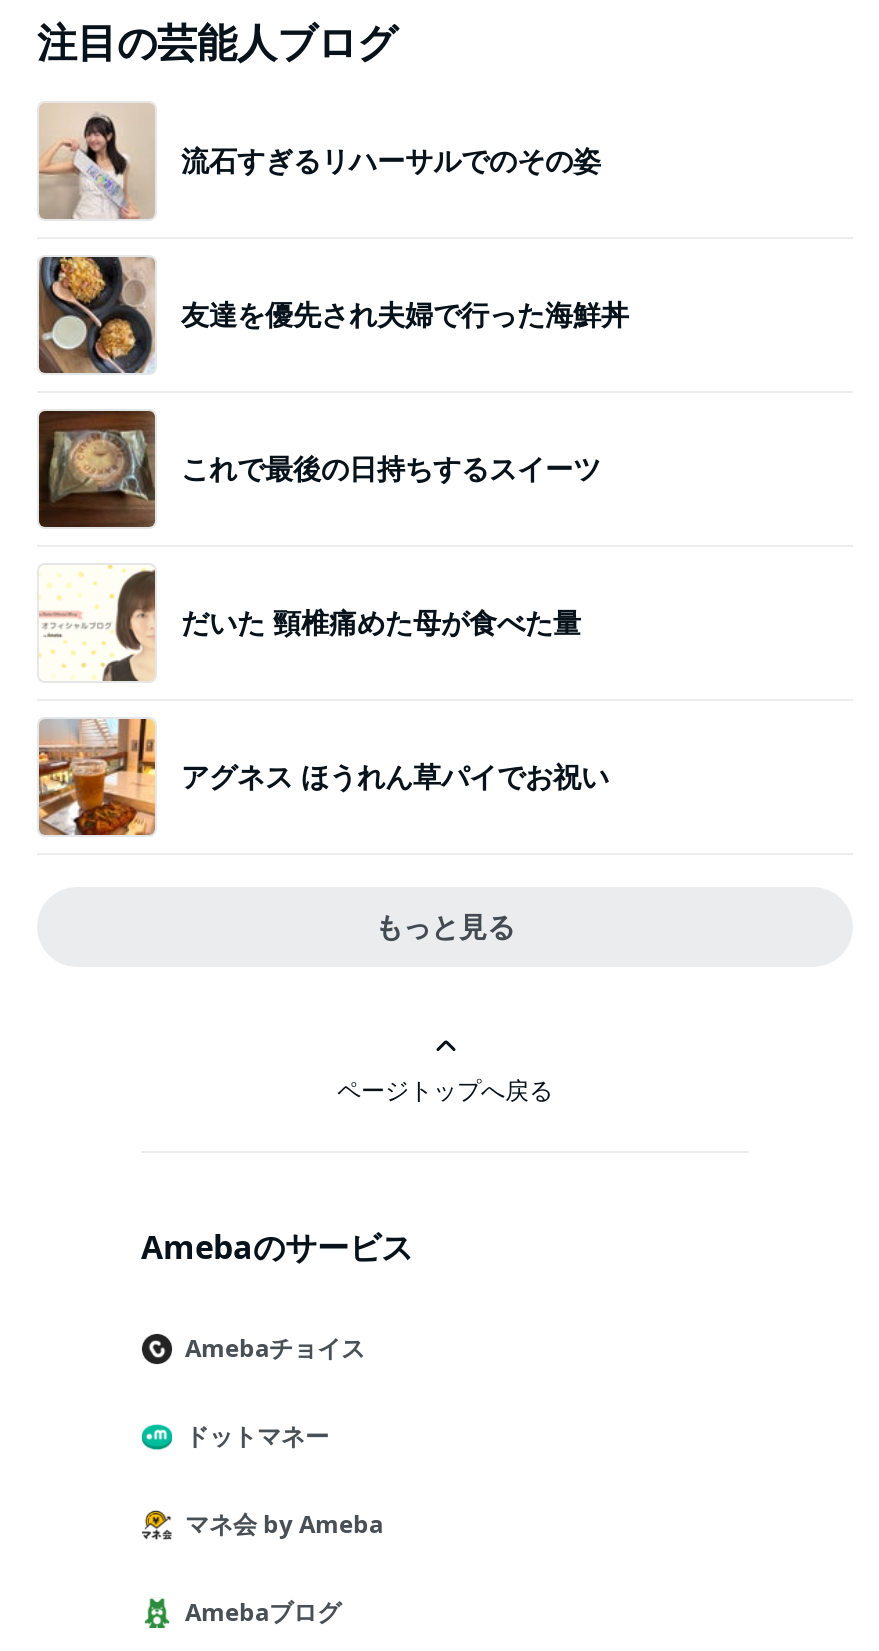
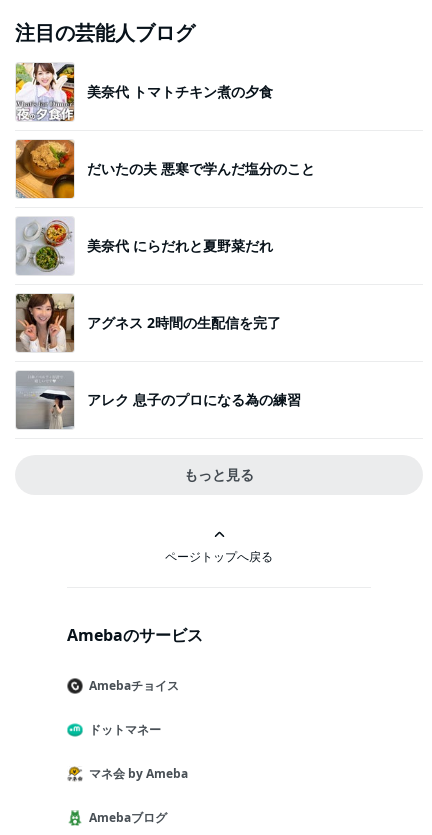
- [image]
- 流石すぎるリハーサルでのその姿
+ [image]
+ 美奈代 トマトチキン煮の夕食

- [image]
- 友達を優先され夫婦で行った海鮮丼
+ [image]
+ だいたの夫 悪寒で学んだ塩分のこと

- [image]
- これで最後の日持ちするスイーツ
+ [image]
+ 美奈代 にらだれと夏野菜だれ

- [image]
- だいた 頸椎痛めた母が食べた量
+ [image]
+ アグネス 2時間の生配信を完了

- [image]
- アグネス ほうれん草パイでお祝い
+ [image]
+ アレク 息子のプロになる為の練習
